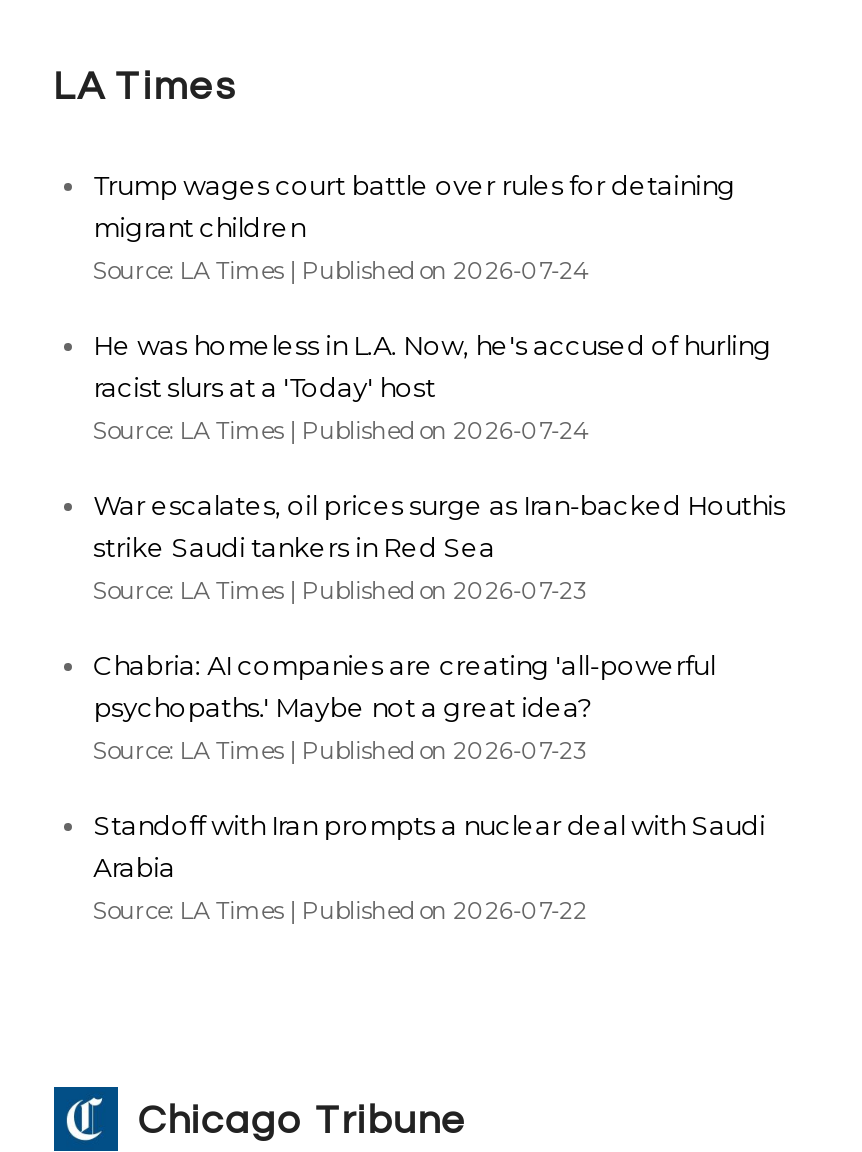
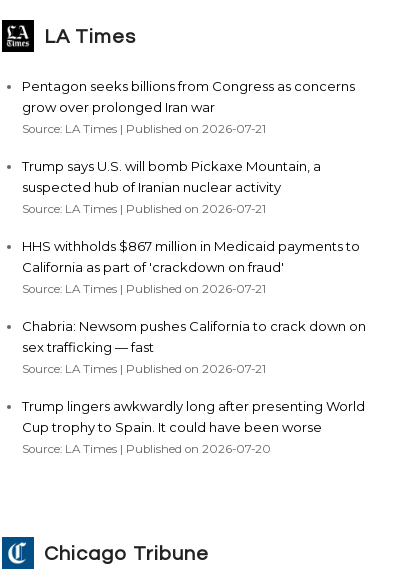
- Trump wages court battle over rules for detaining
- migrant children
- Source: LA Times Published on 2026-07-24
+ Pentagon seeks billions from Congress as concerns
+ grow over prolonged Iran war
+ Source: LA Times Published on 2026-07-21

- He was homeless in L.A. Now, he's accused of hurling
- racist slurs at a 'Today' host
- Source: LA Times Published on 2026-07-24
+ Trump says U.S. will bomb Pickaxe Mountain, a
+ suspected hub of Iranian nuclear activity
+ Source: LA Times Published on 2026-07-21

- War escalates, oil prices surge as Iran-backed Houthis
- strike Saudi tankers in Red Sea
- Source: LA Times Published on 2026-07-23
+ HHS withholds $867 million in Medicaid payments to
+ California as part of 'crackdown on fraud'
+ Source: LA Times Published on 2026-07-21

- Chabria: AI companies are creating 'all-powerful
- psychopaths.' Maybe not a great idea?
- Source: LA Times Published on 2026-07-23
+ Chabria: Newsom pushes California to crack down on
+ sex trafficking — fast
+ Source: LA Times Published on 2026-07-21

- Standoff with Iran prompts a nuclear deal with Saudi
- Arabia
- Source: LA Times Published on 2026-07-22
+ Trump lingers awkwardly long after presenting World
+ Cup trophy to Spain. It could have been worse
+ Source: LA Times Published on 2026-07-20
